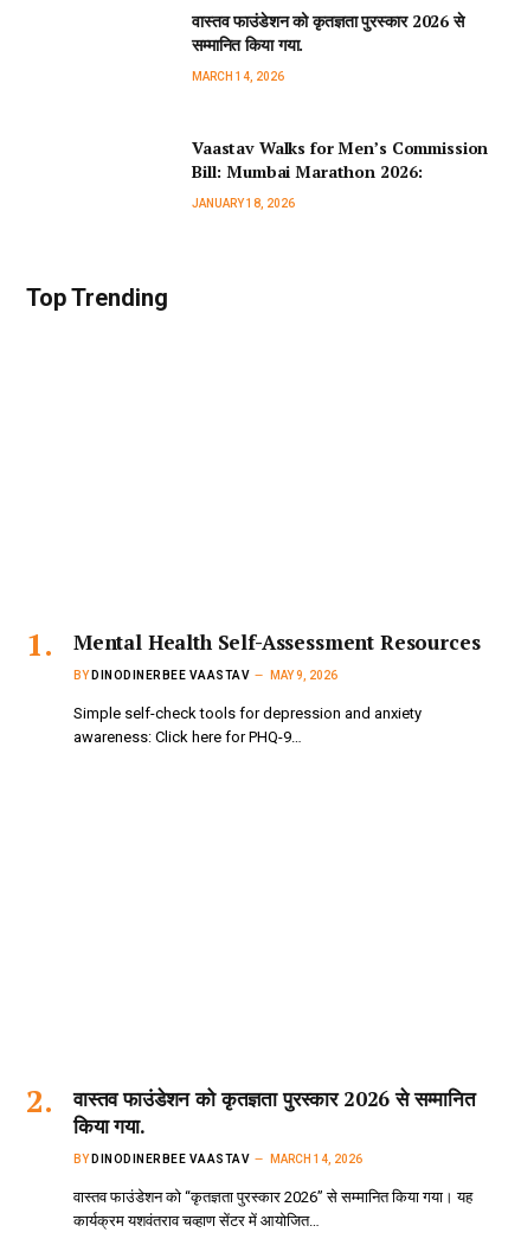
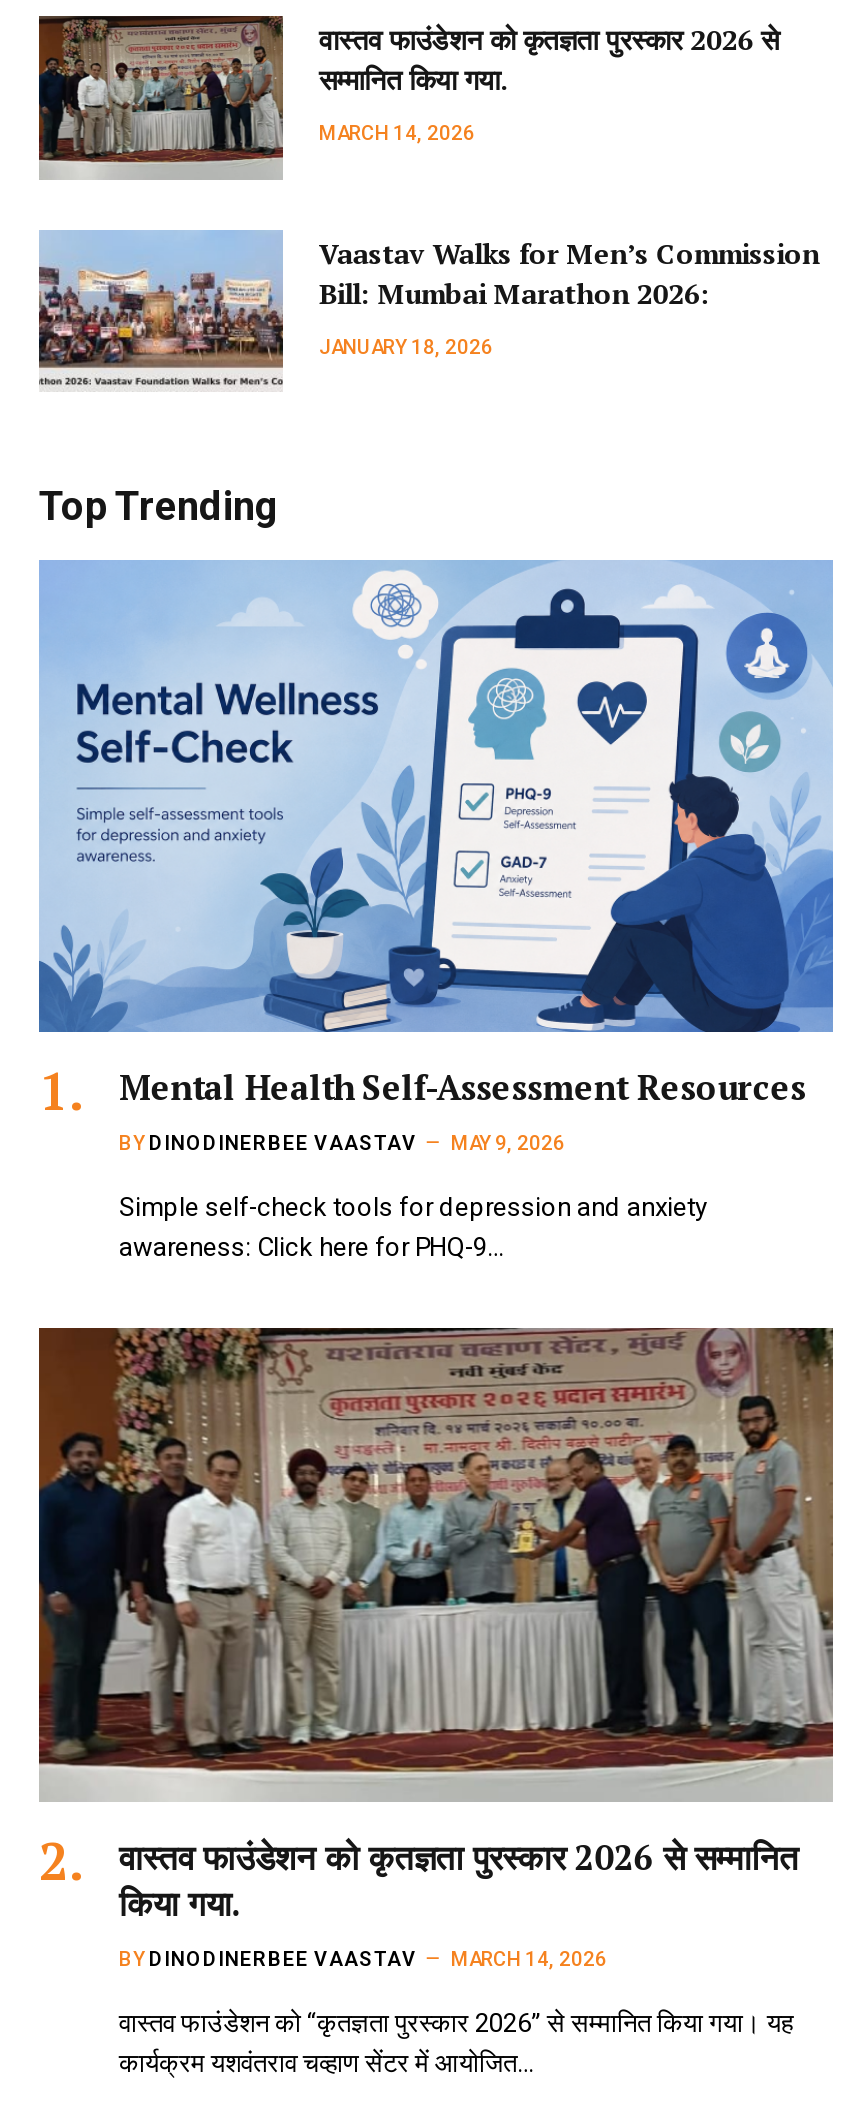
+ [image]

+ [image]

+ [image]

+ [image]
